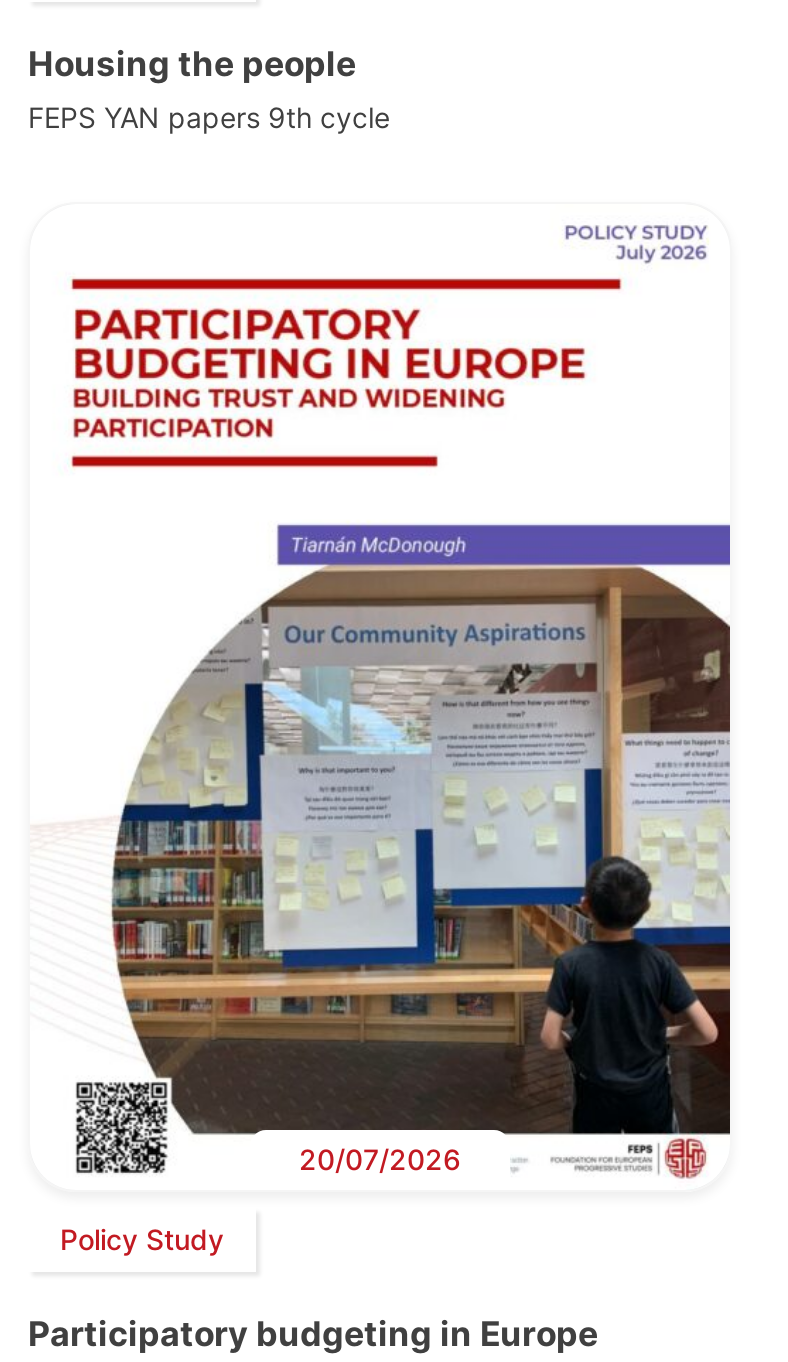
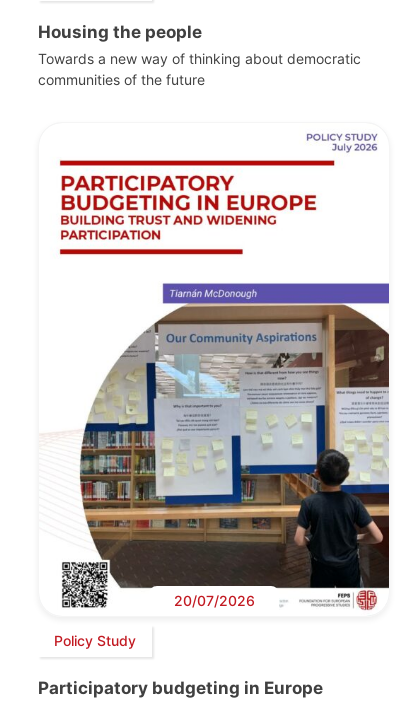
- FEPS YAN papers 9th cycle
+ Towards a new way of thinking about democratic
+ communities of the future
